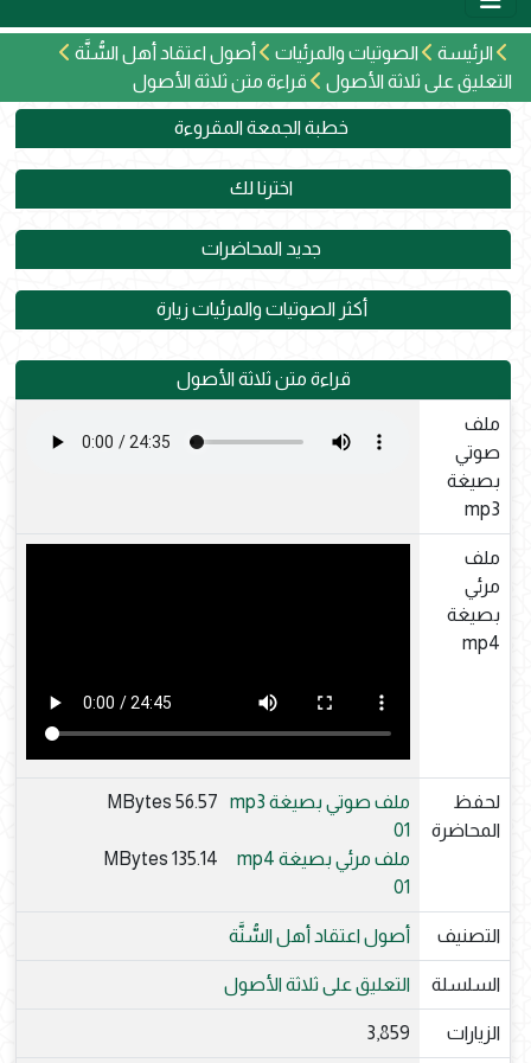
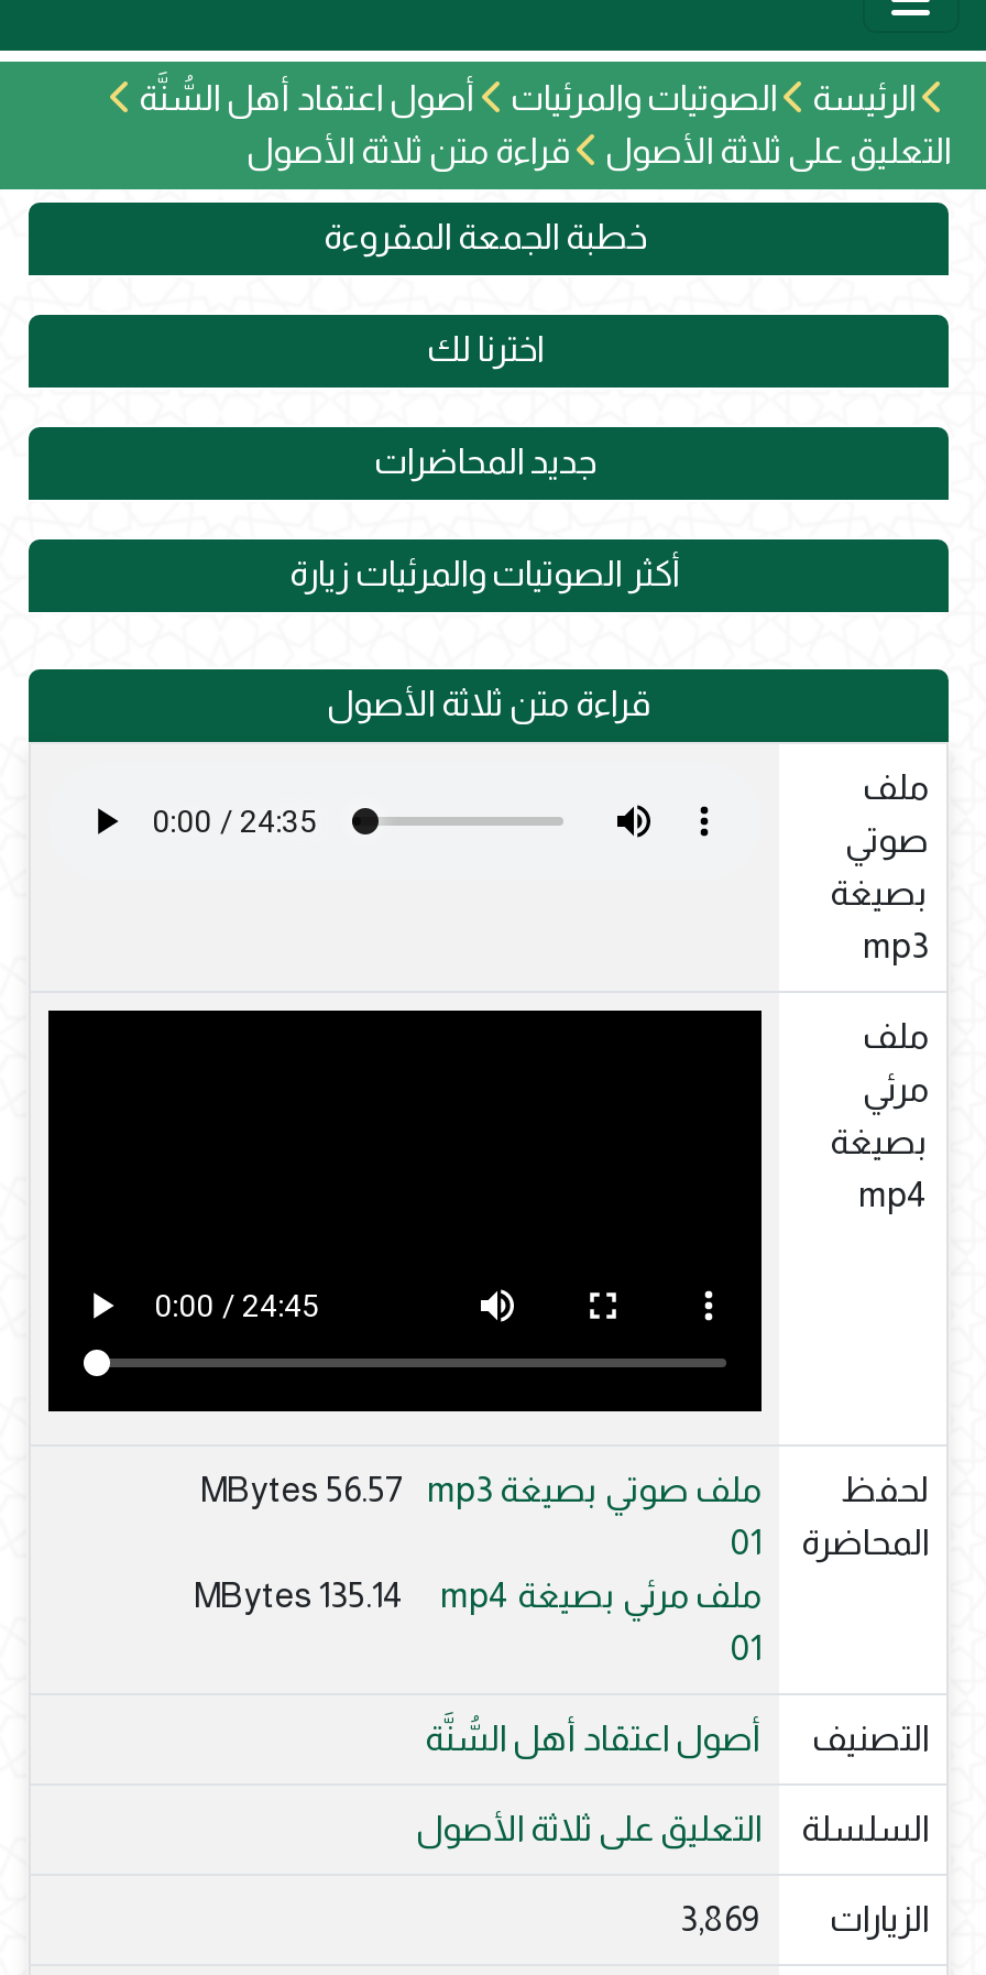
- الزيارات 3,859
+ الزيارات 3,869
